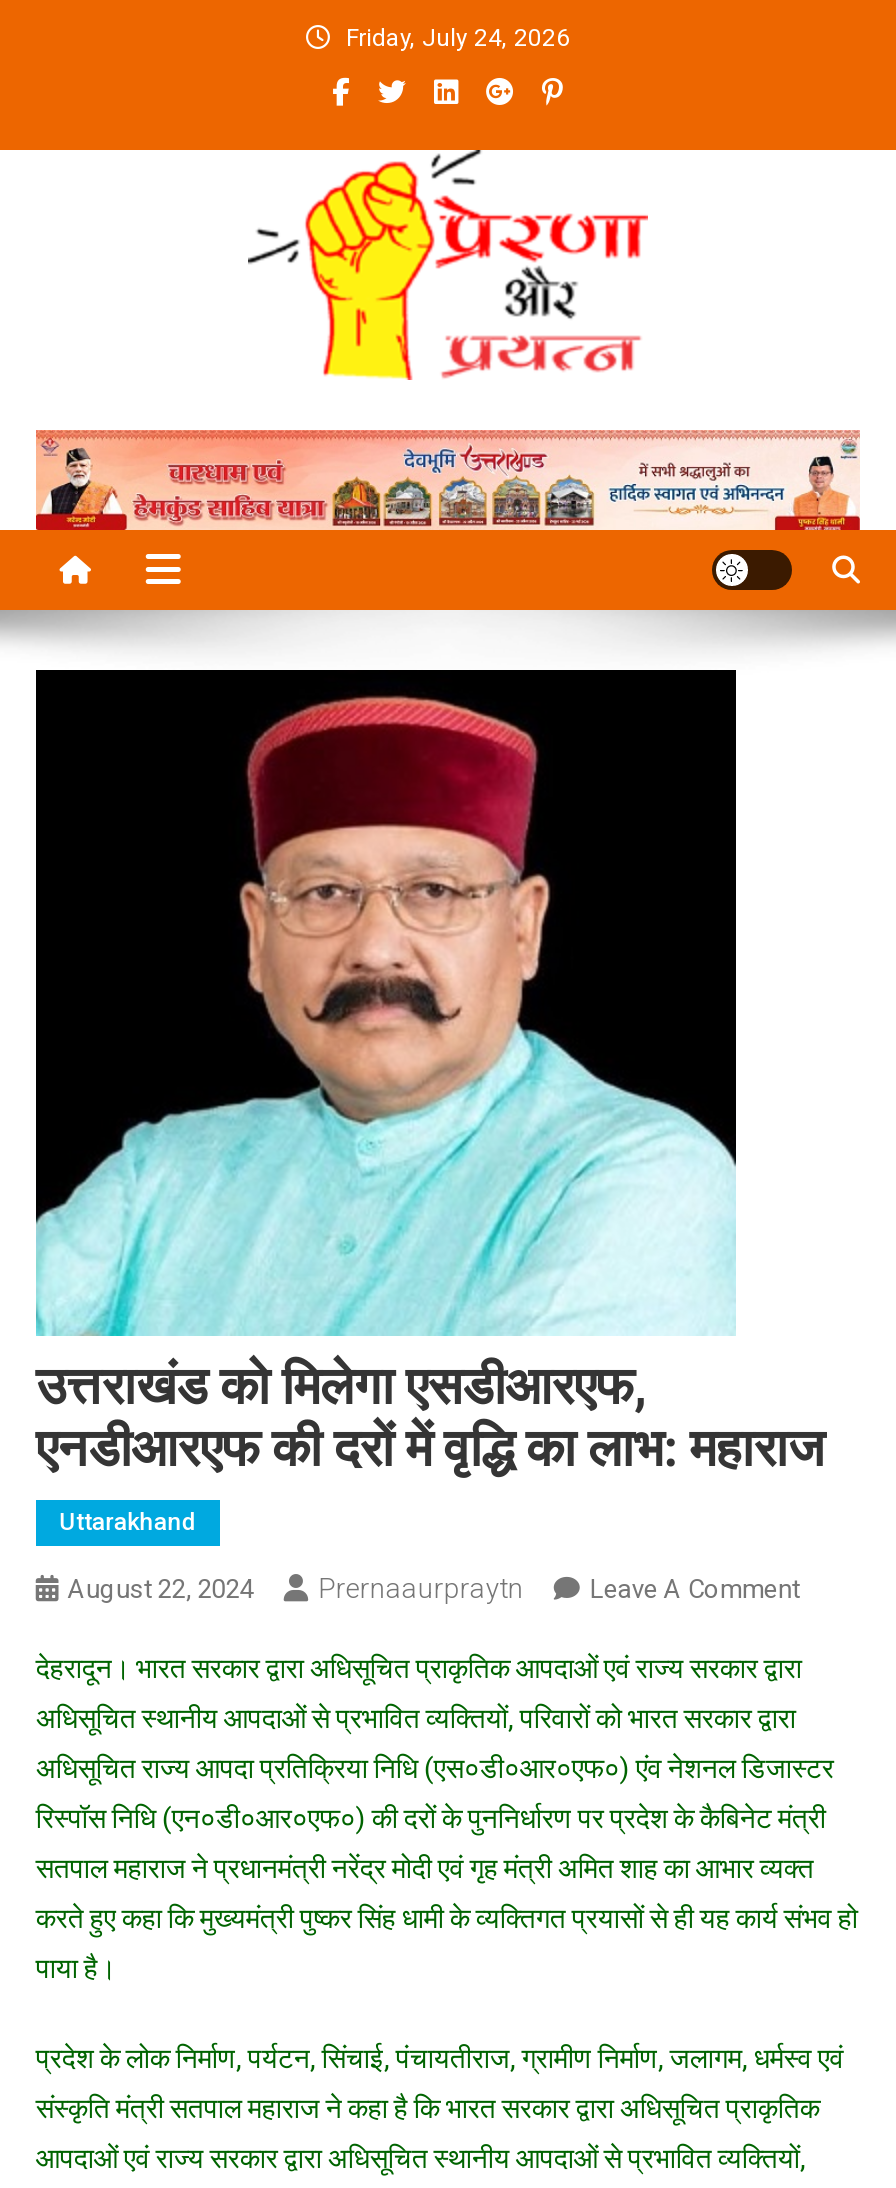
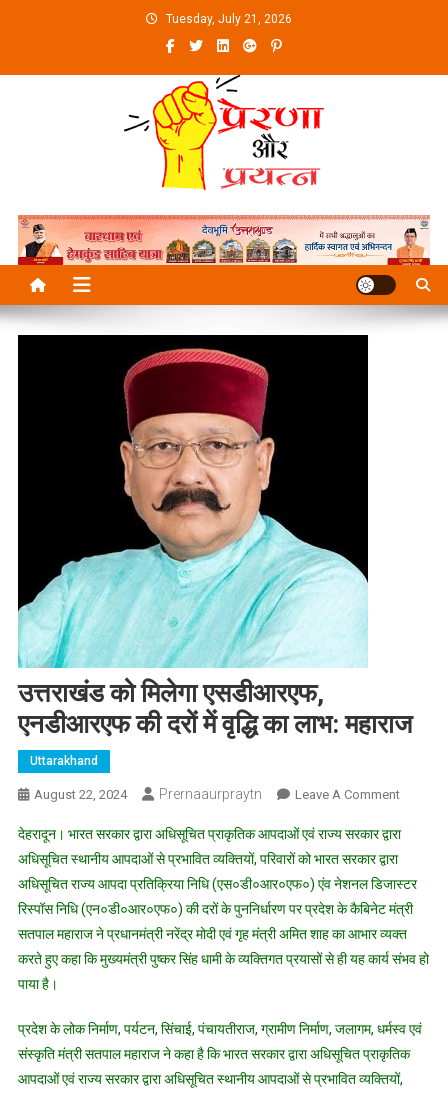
- Friday, July 24, 2026
+ Tuesday, July 21, 2026
